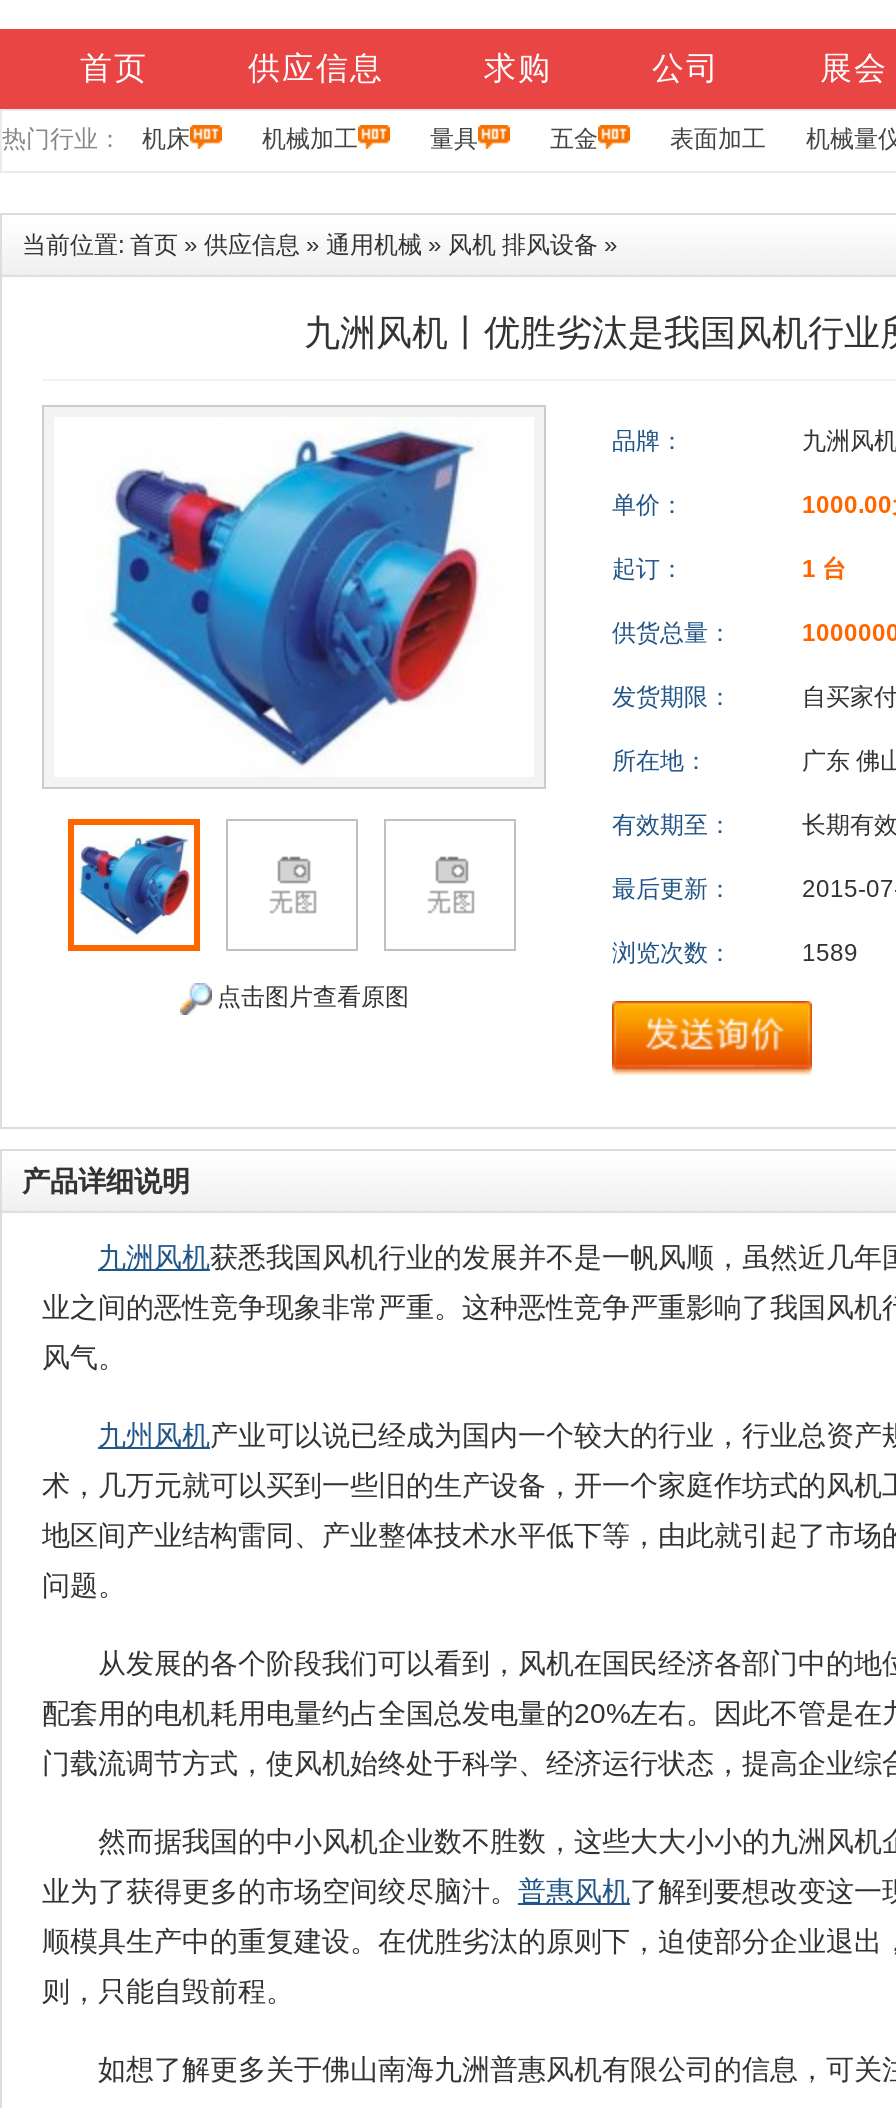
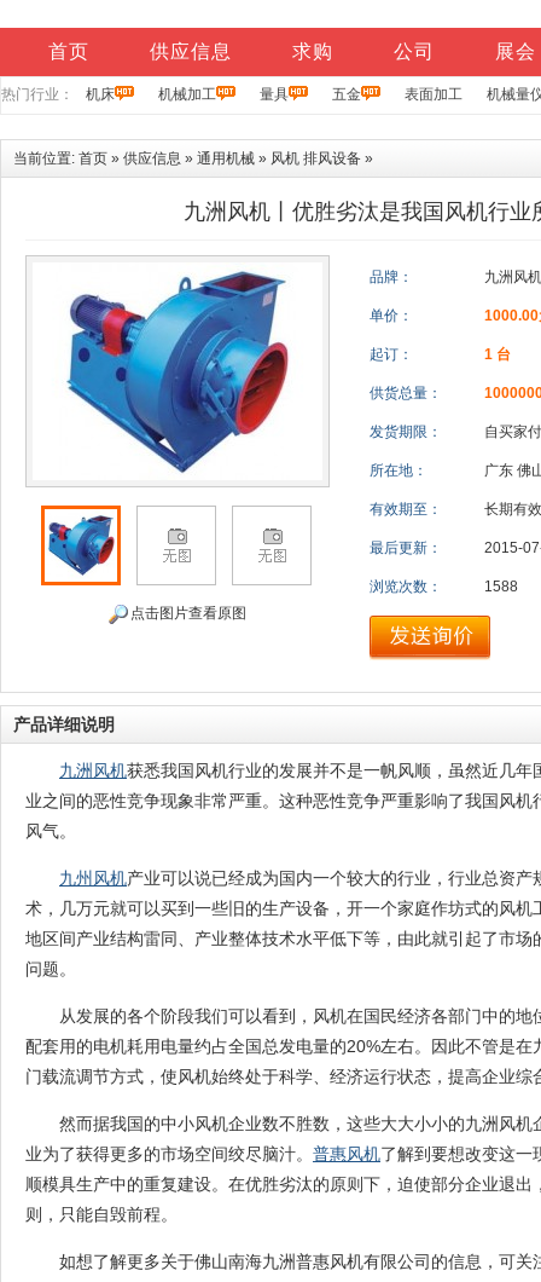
- 1589
+ 1588
